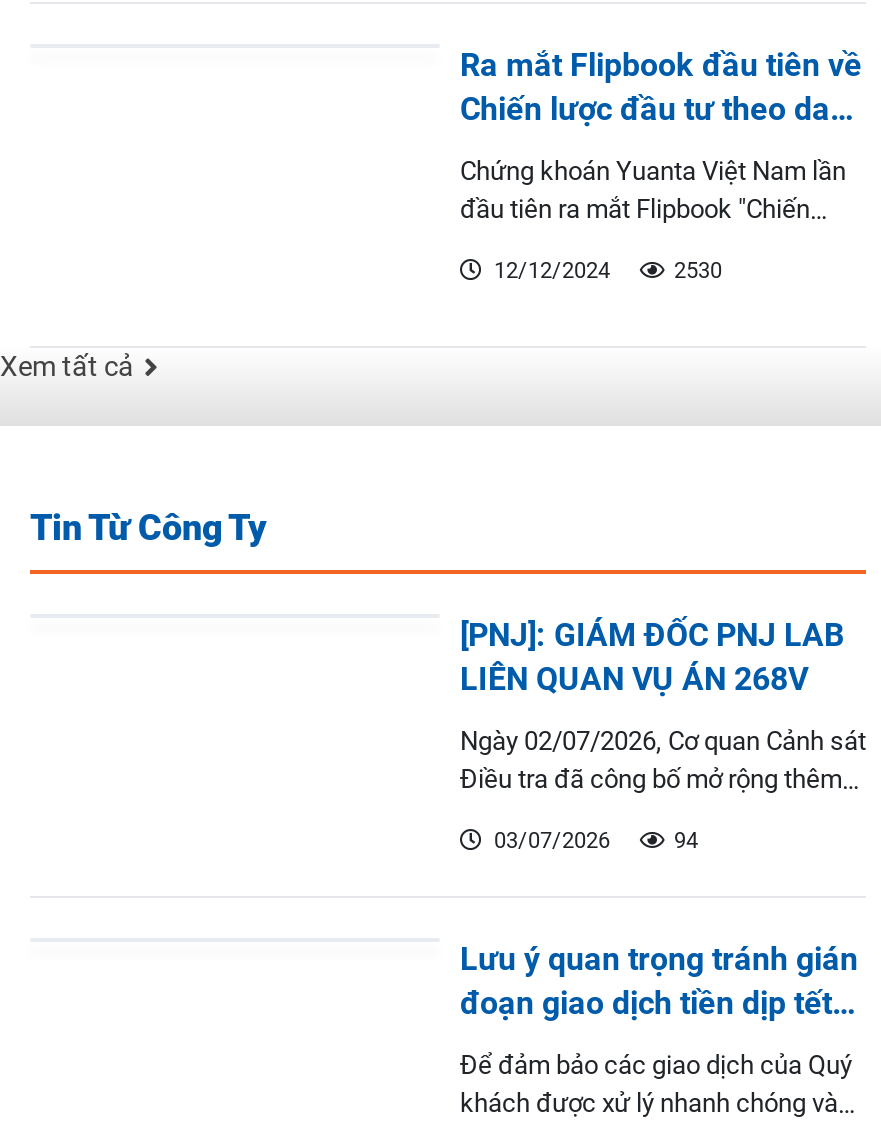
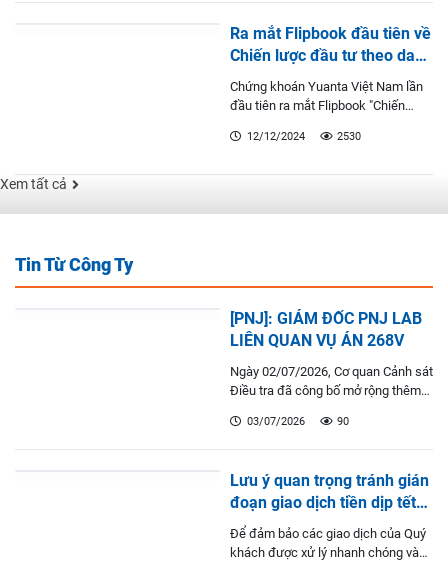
- 94
+ 90
